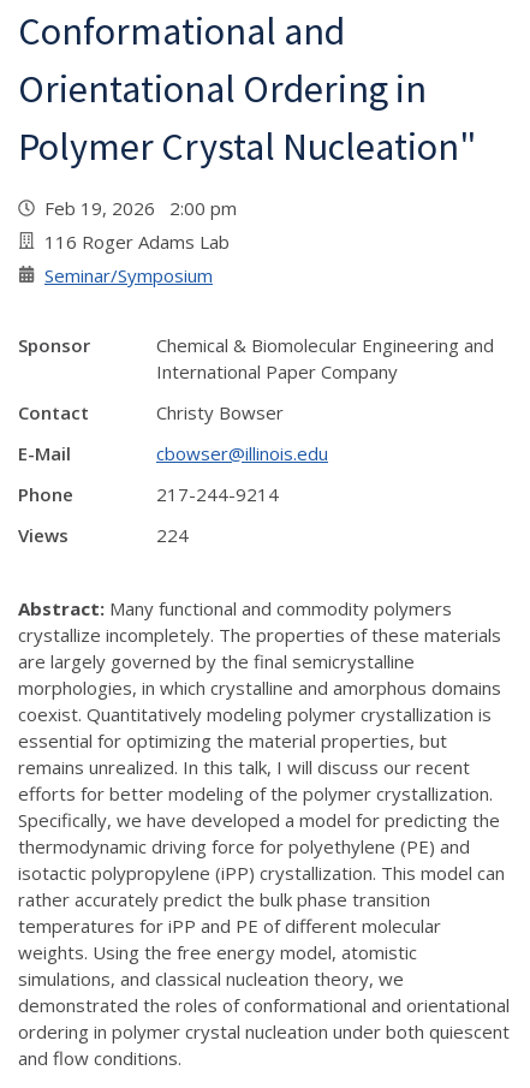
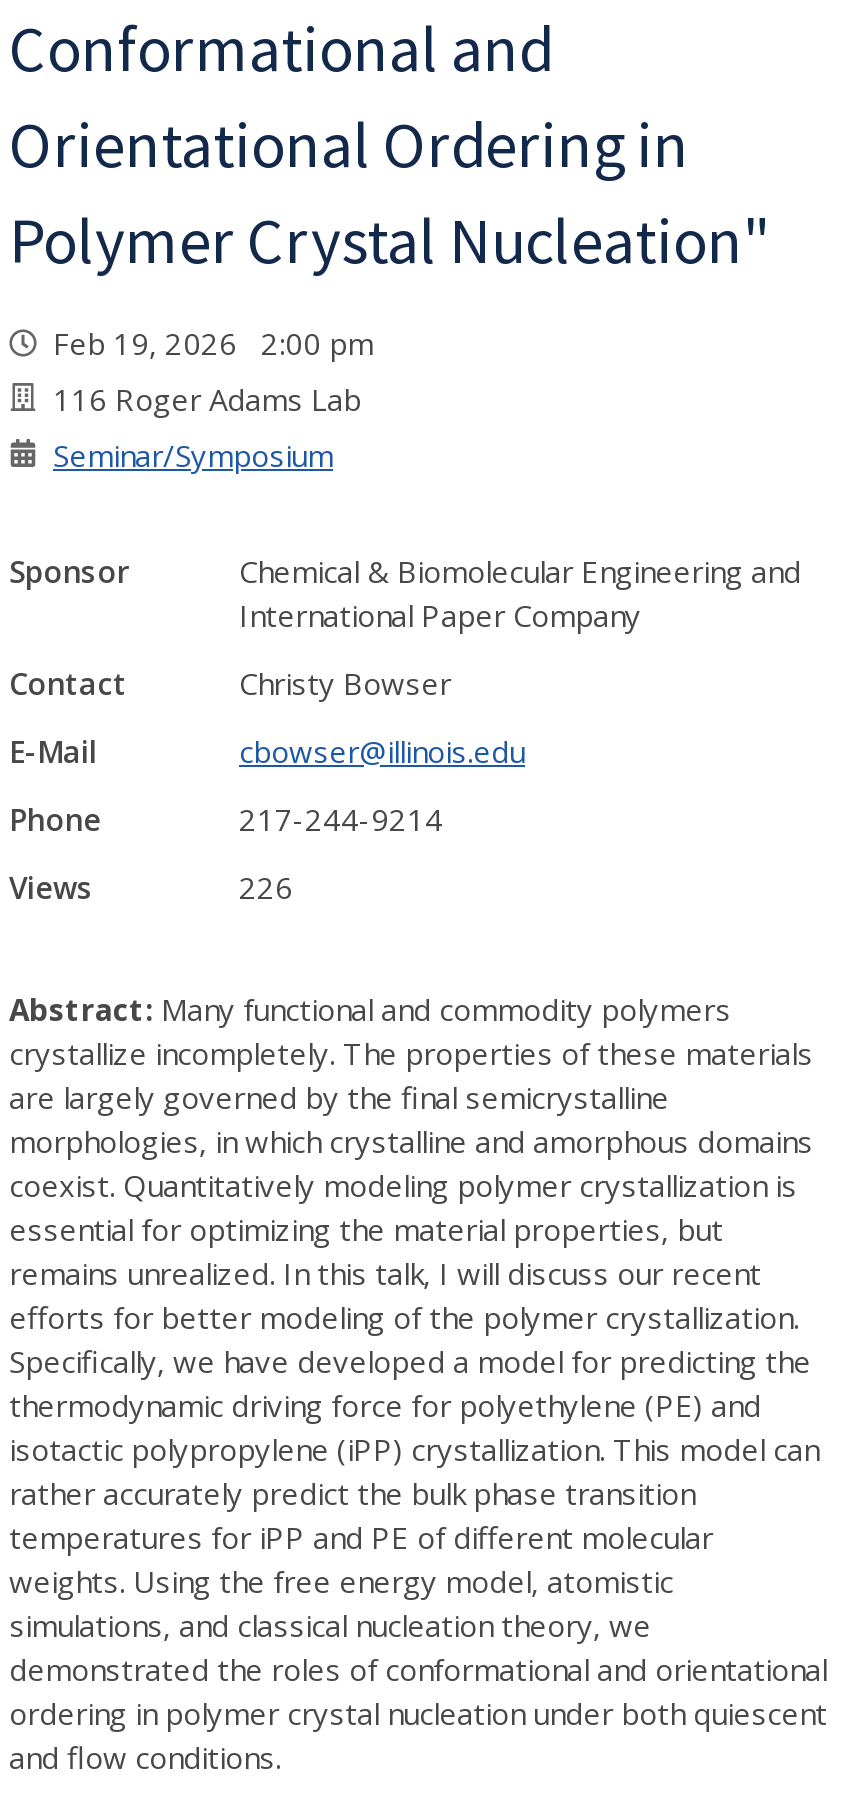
- 224
+ 226
